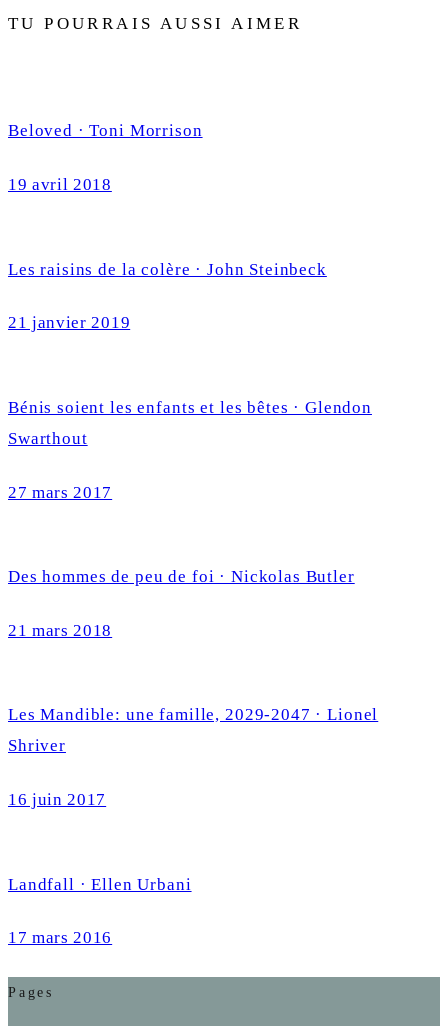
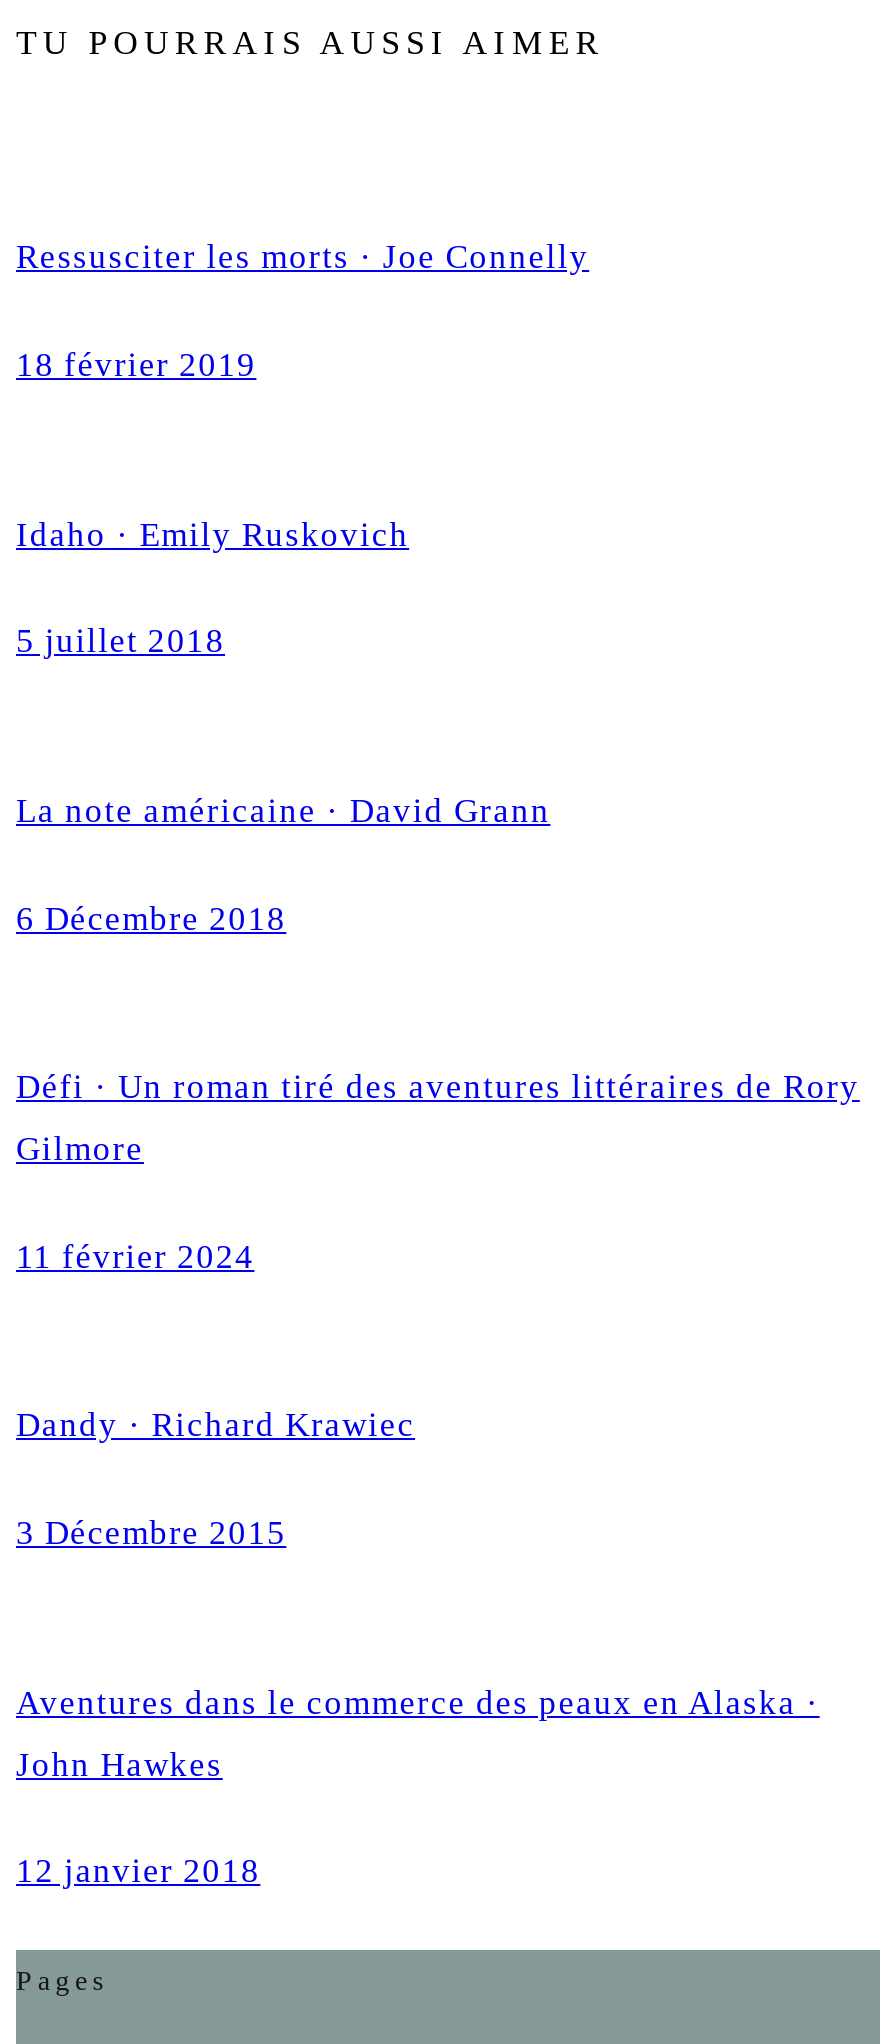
- Beloved · Toni Morrison
+ Ressusciter les morts · Joe Connelly

- 19 avril 2018
+ 18 février 2019

- Les raisins de la colère · John Steinbeck
+ Idaho · Emily Ruskovich

- 21 janvier 2019
+ 5 juillet 2018

- Bénis soient les enfants et les bêtes · Glendon
+ La note américaine · David Grann

- Swarthout
+ 6 Décembre 2018

- 27 mars 2017
+ Défi · Un roman tiré des aventures littéraires de Rory

- Des hommes de peu de foi · Nickolas Butler
+ Gilmore

- 21 mars 2018
+ 11 février 2024

- Les Mandible: une famille, 2029-2047 · Lionel
+ Dandy · Richard Krawiec

- Shriver
+ 3 Décembre 2015

- 16 juin 2017
+ Aventures dans le commerce des peaux en Alaska ·

- Landfall · Ellen Urbani
+ John Hawkes

- 17 mars 2016
+ 12 janvier 2018
